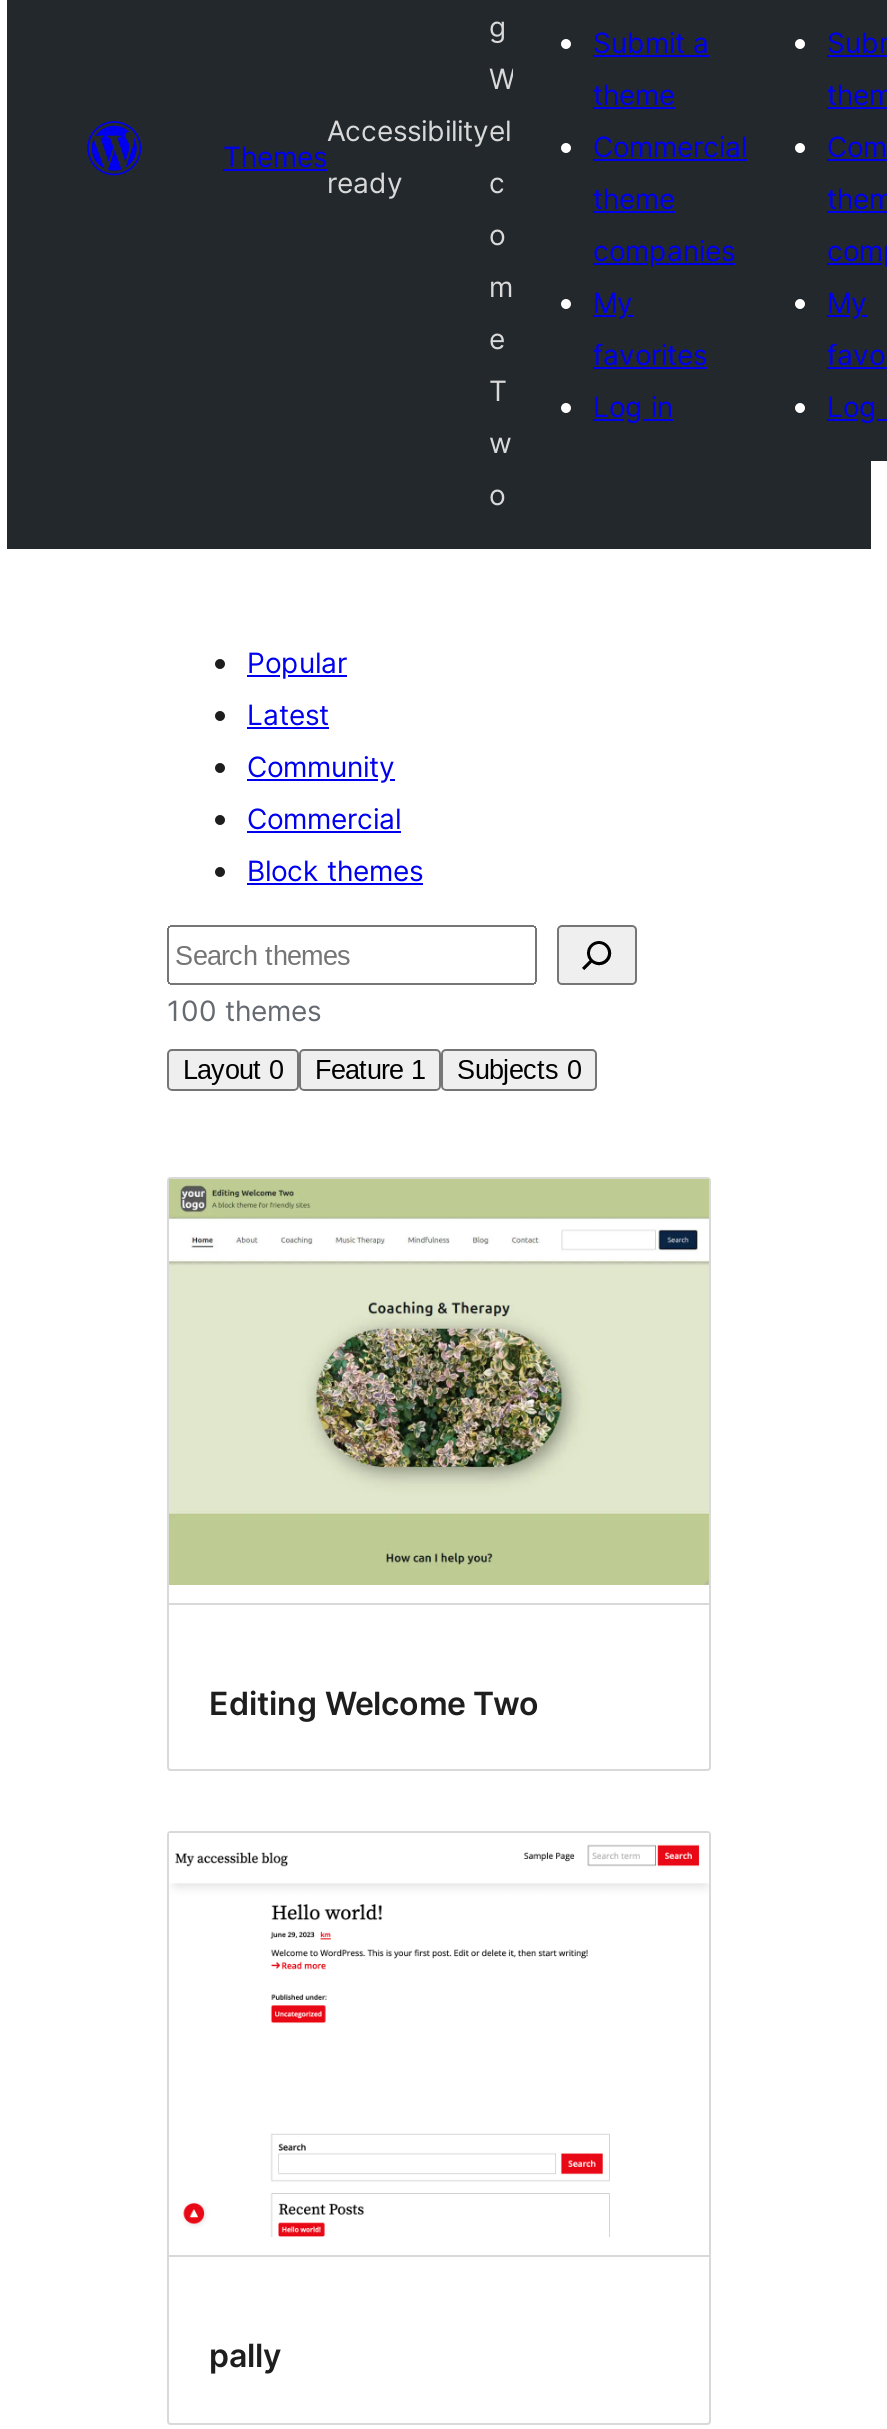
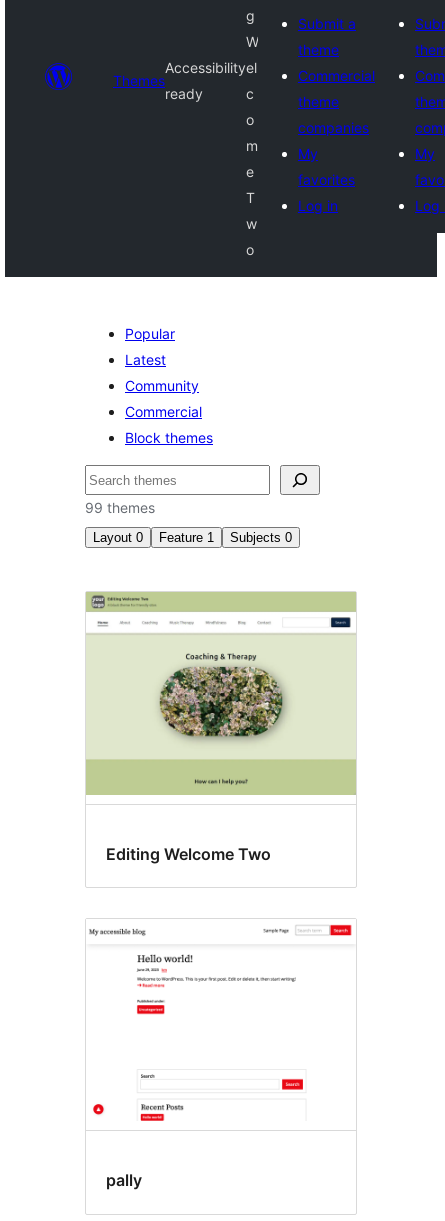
- 100 themes
+ 99 themes
